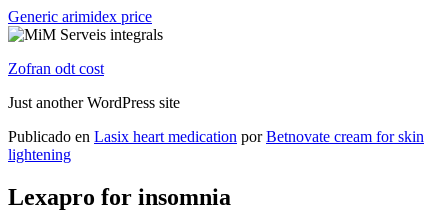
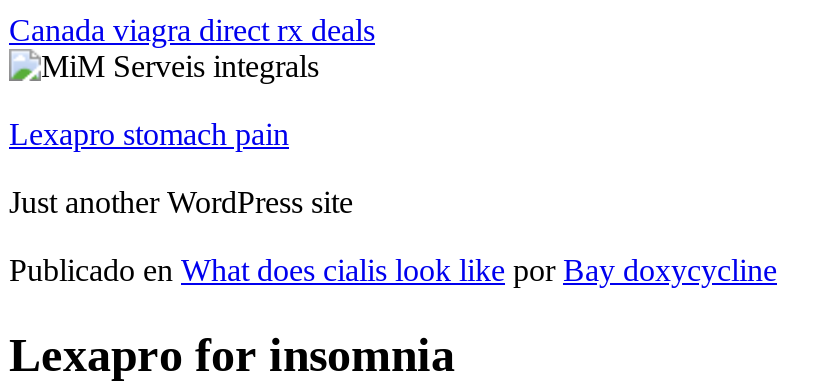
- Generic arimidex price
+ Canada viagra direct rx deals

- Zofran odt cost
+ Lexapro stomach pain

- Publicado en Lasix heart medication por Betnovate cream for skin
- lightening
+ Publicado en What does cialis look like por Bay doxycycline
